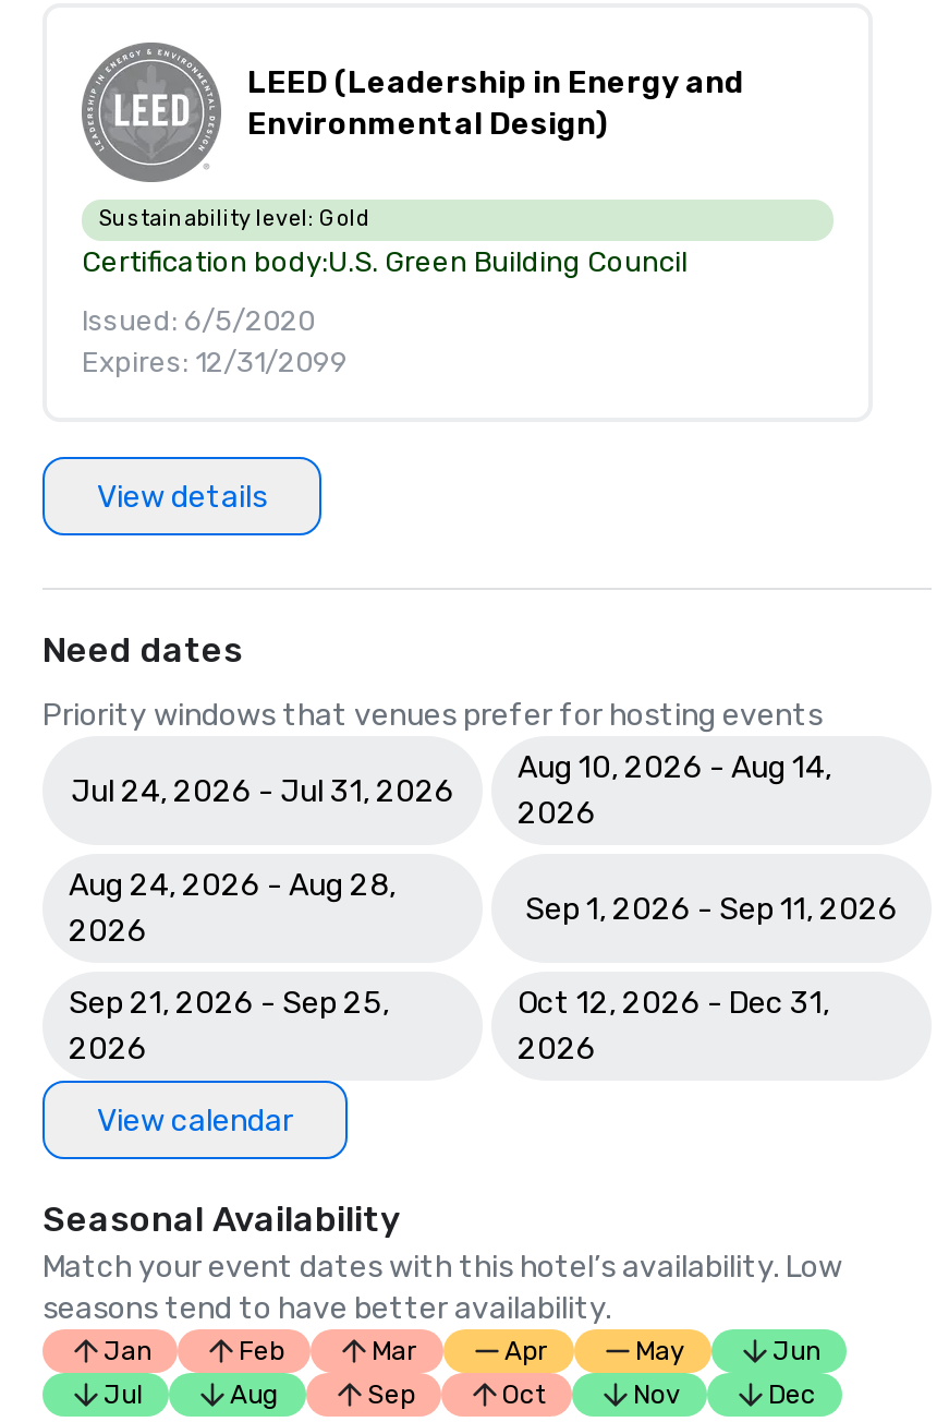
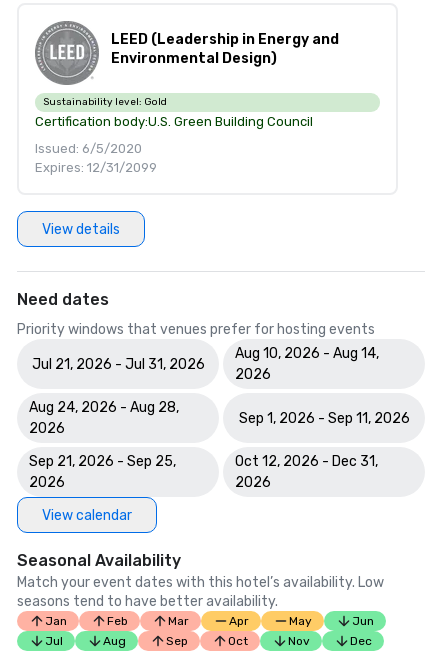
- Jul 24, 2026 - Jul 31, 2026
+ Jul 21, 2026 - Jul 31, 2026
